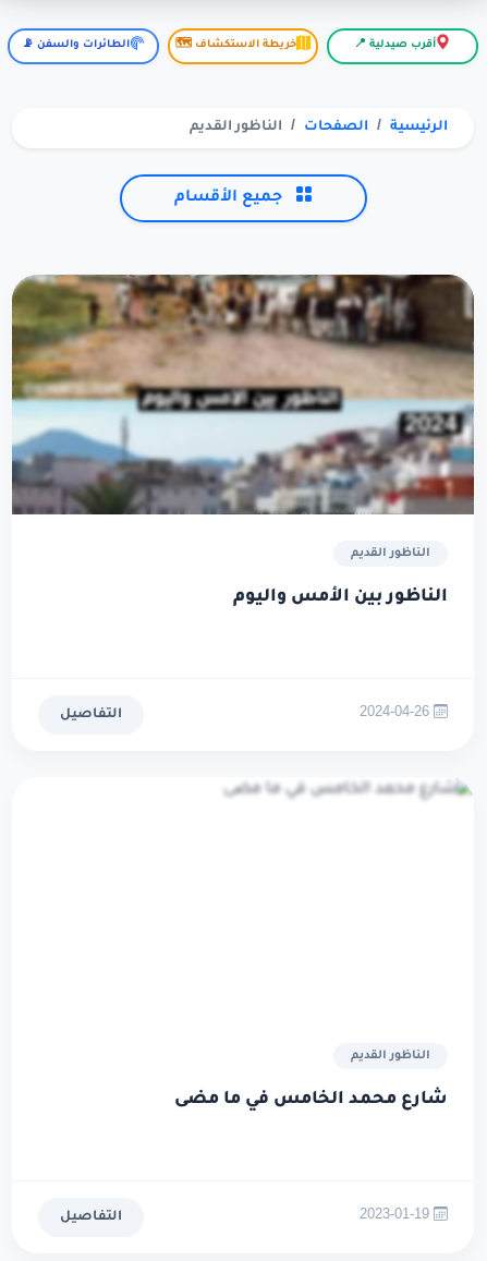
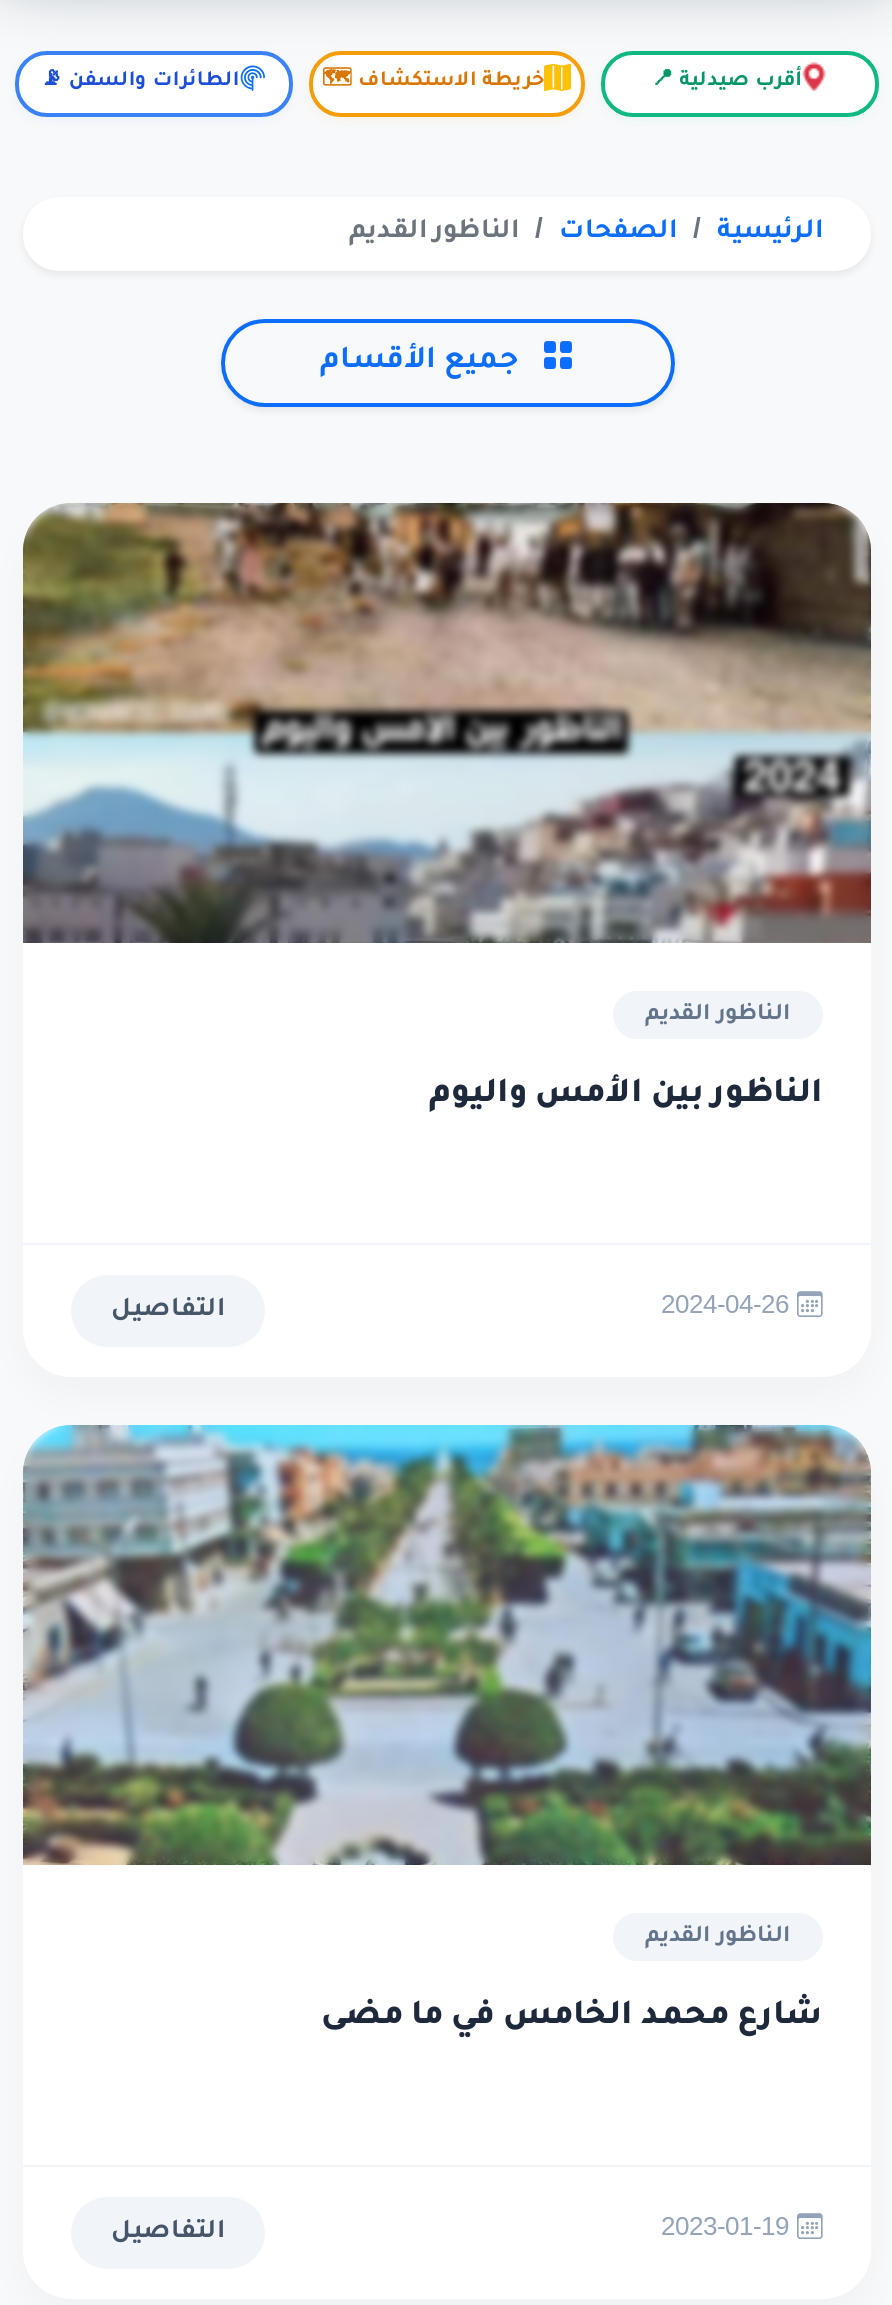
+ [image]
